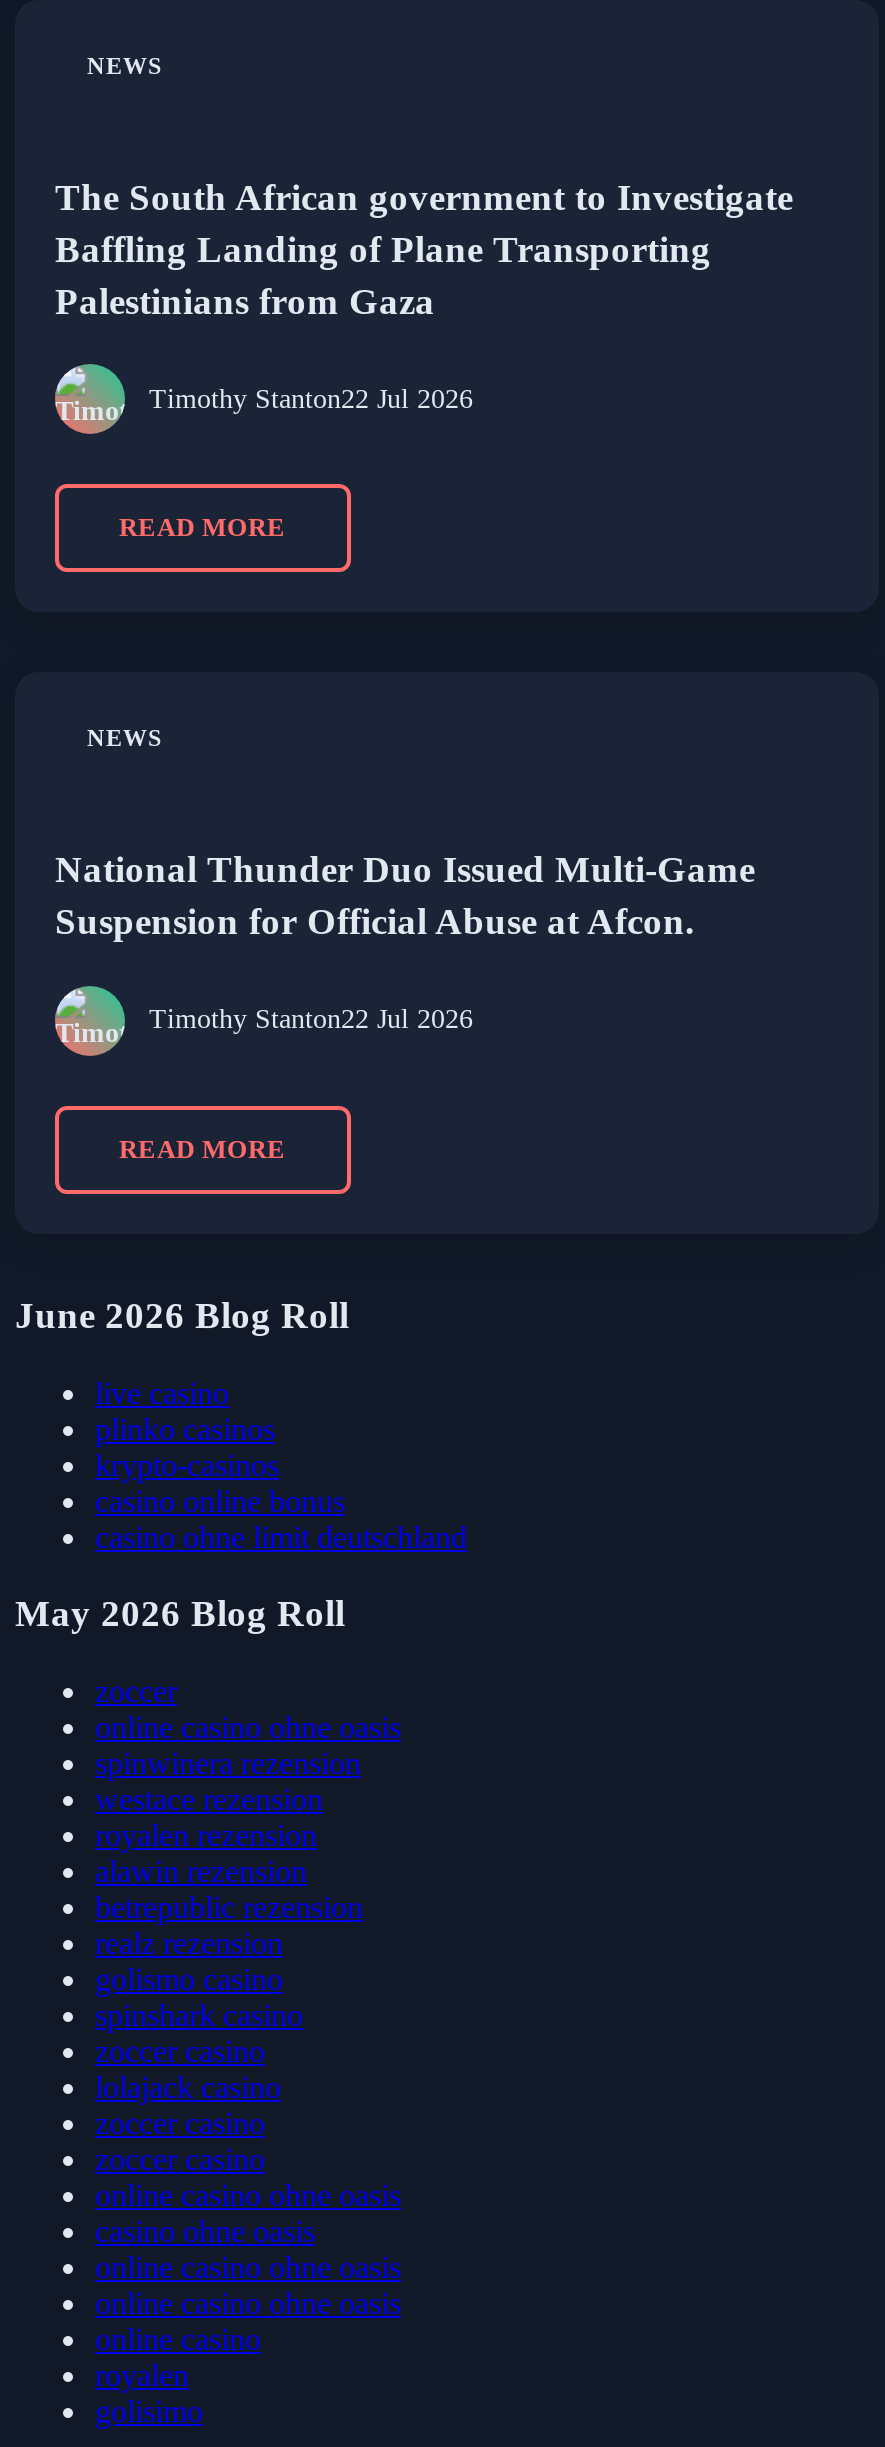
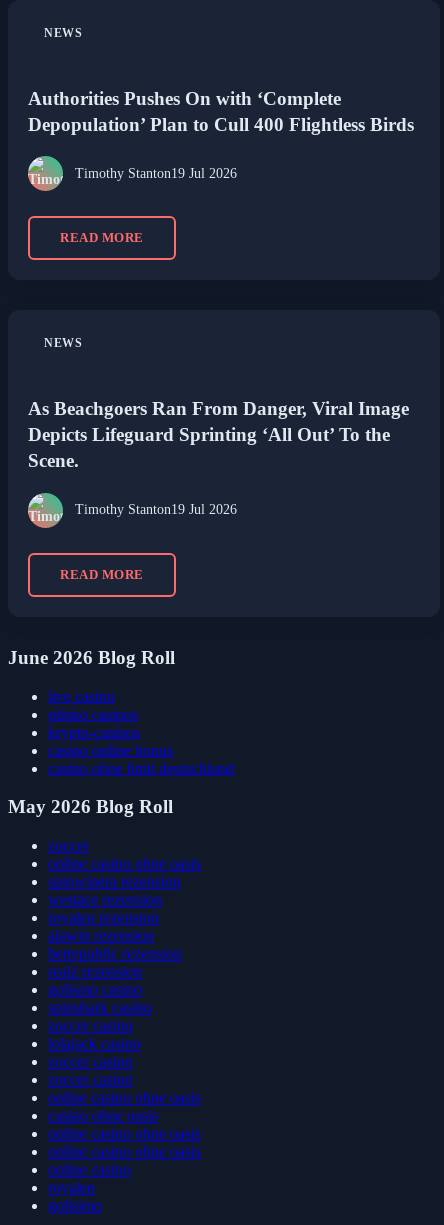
- The South African government to Investigate
- Baffling Landing of Plane Transporting
- Palestinians from Gaza
+ Authorities Pushes On with ‘Complete
+ Depopulation’ Plan to Cull 400 Flightless Birds

moved up: [image] | READ MORE | NEWS

- Timothy Stanton22 Jul 2026
+ Timothy Stanton19 Jul 2026

- National Thunder Duo Issued Multi-Game
- Suspension for Official Abuse at Afcon.
+ As Beachgoers Ran From Danger, Viral Image
+ Depicts Lifeguard Sprinting ‘All Out’ To the
+ Scene.

- Timothy Stanton22 Jul 2026
+ Timothy Stanton19 Jul 2026
